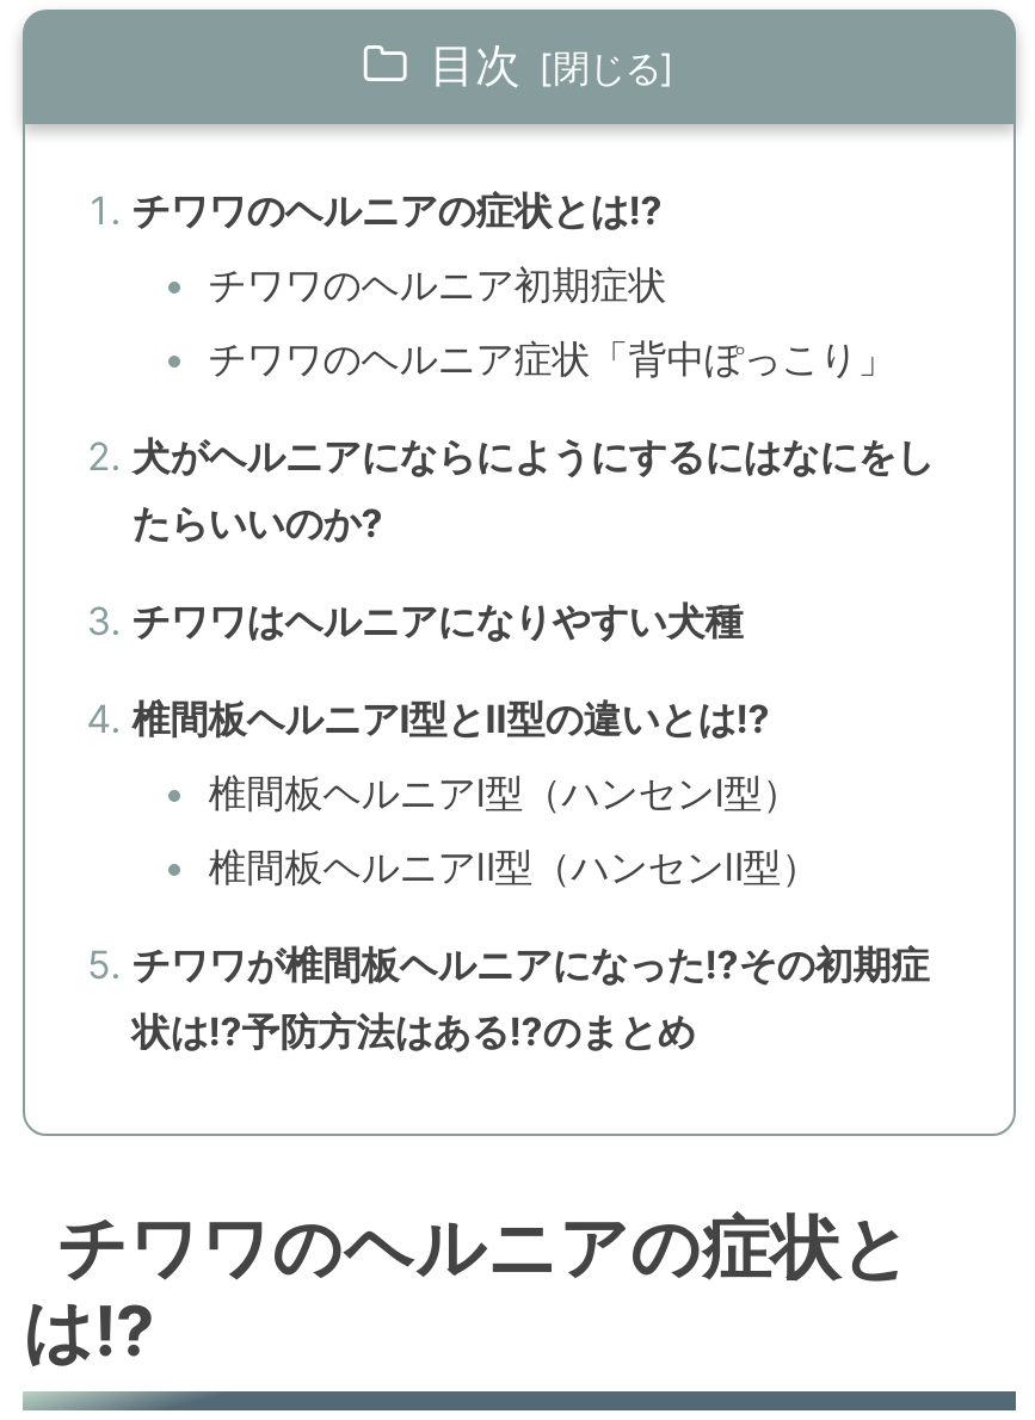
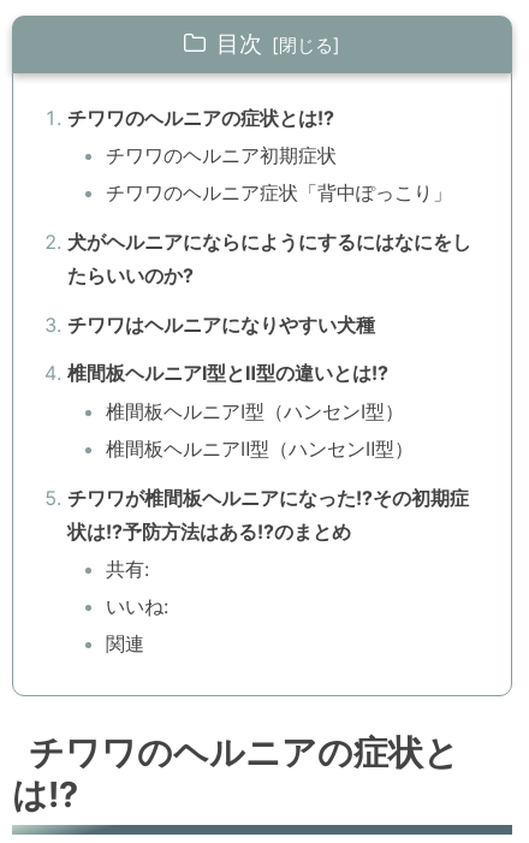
+ 共有:
+ いいね:
+ 関連
